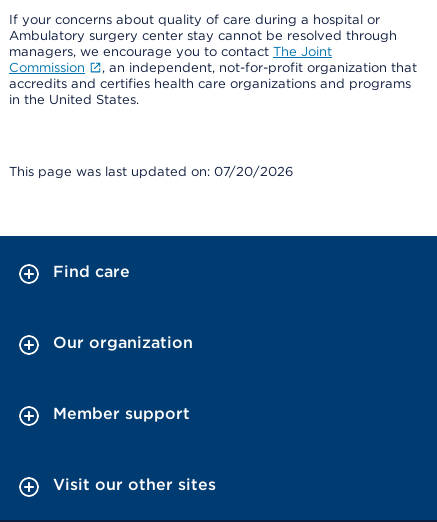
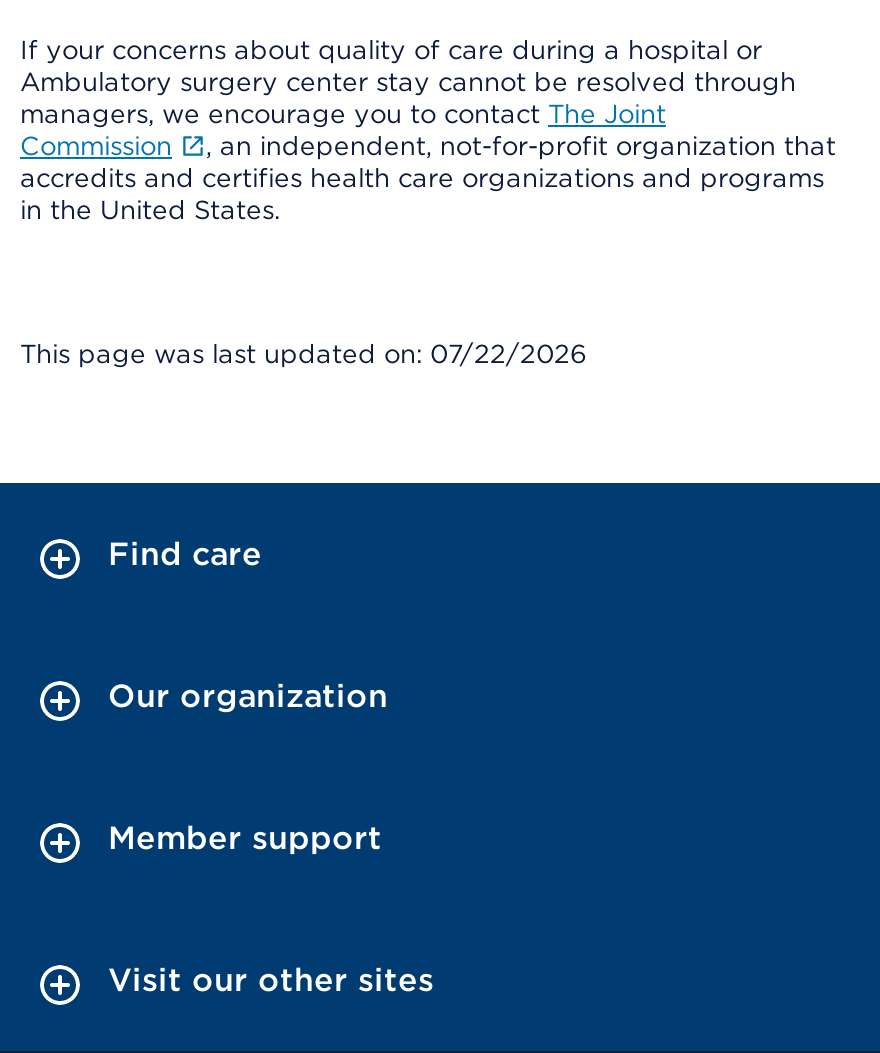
- This page was last updated on: 07/20/2026
+ This page was last updated on: 07/22/2026
